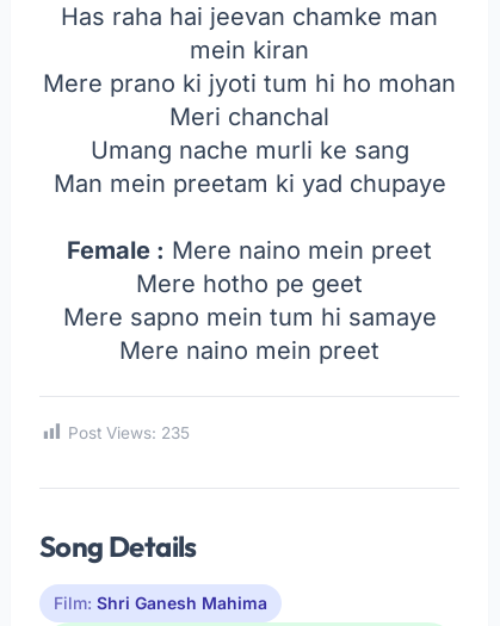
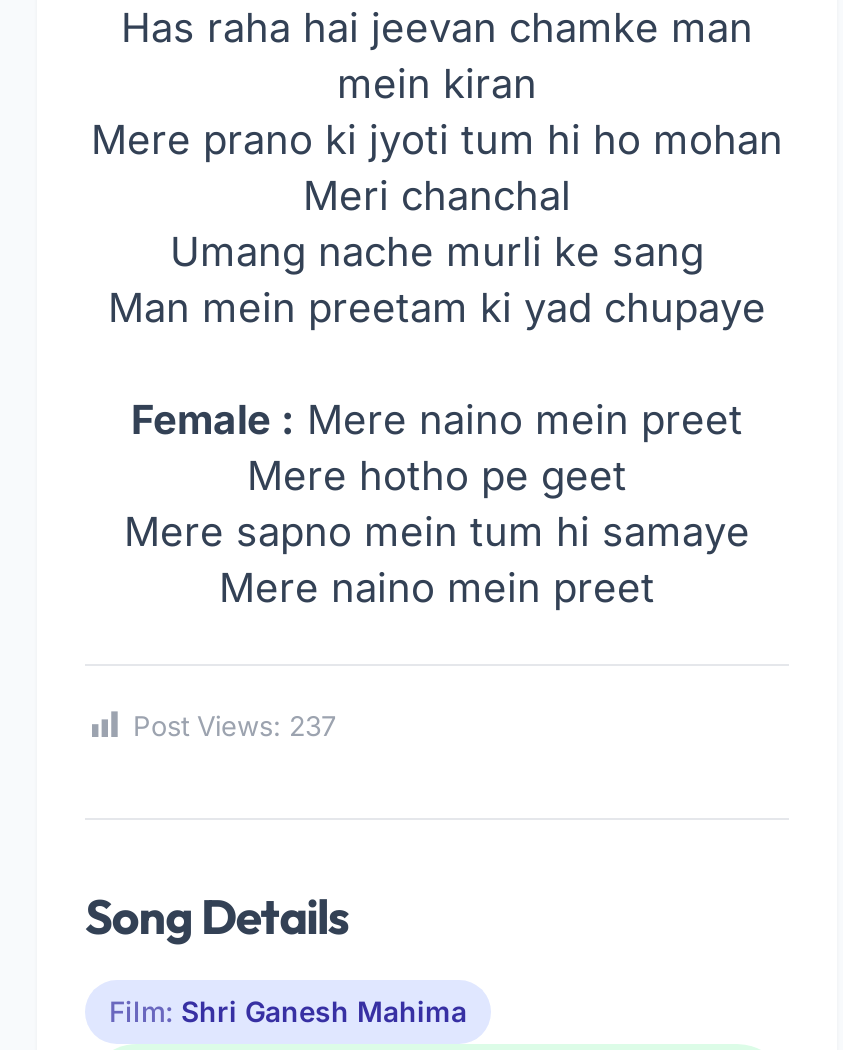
- Post Views: 235
+ Post Views: 237
